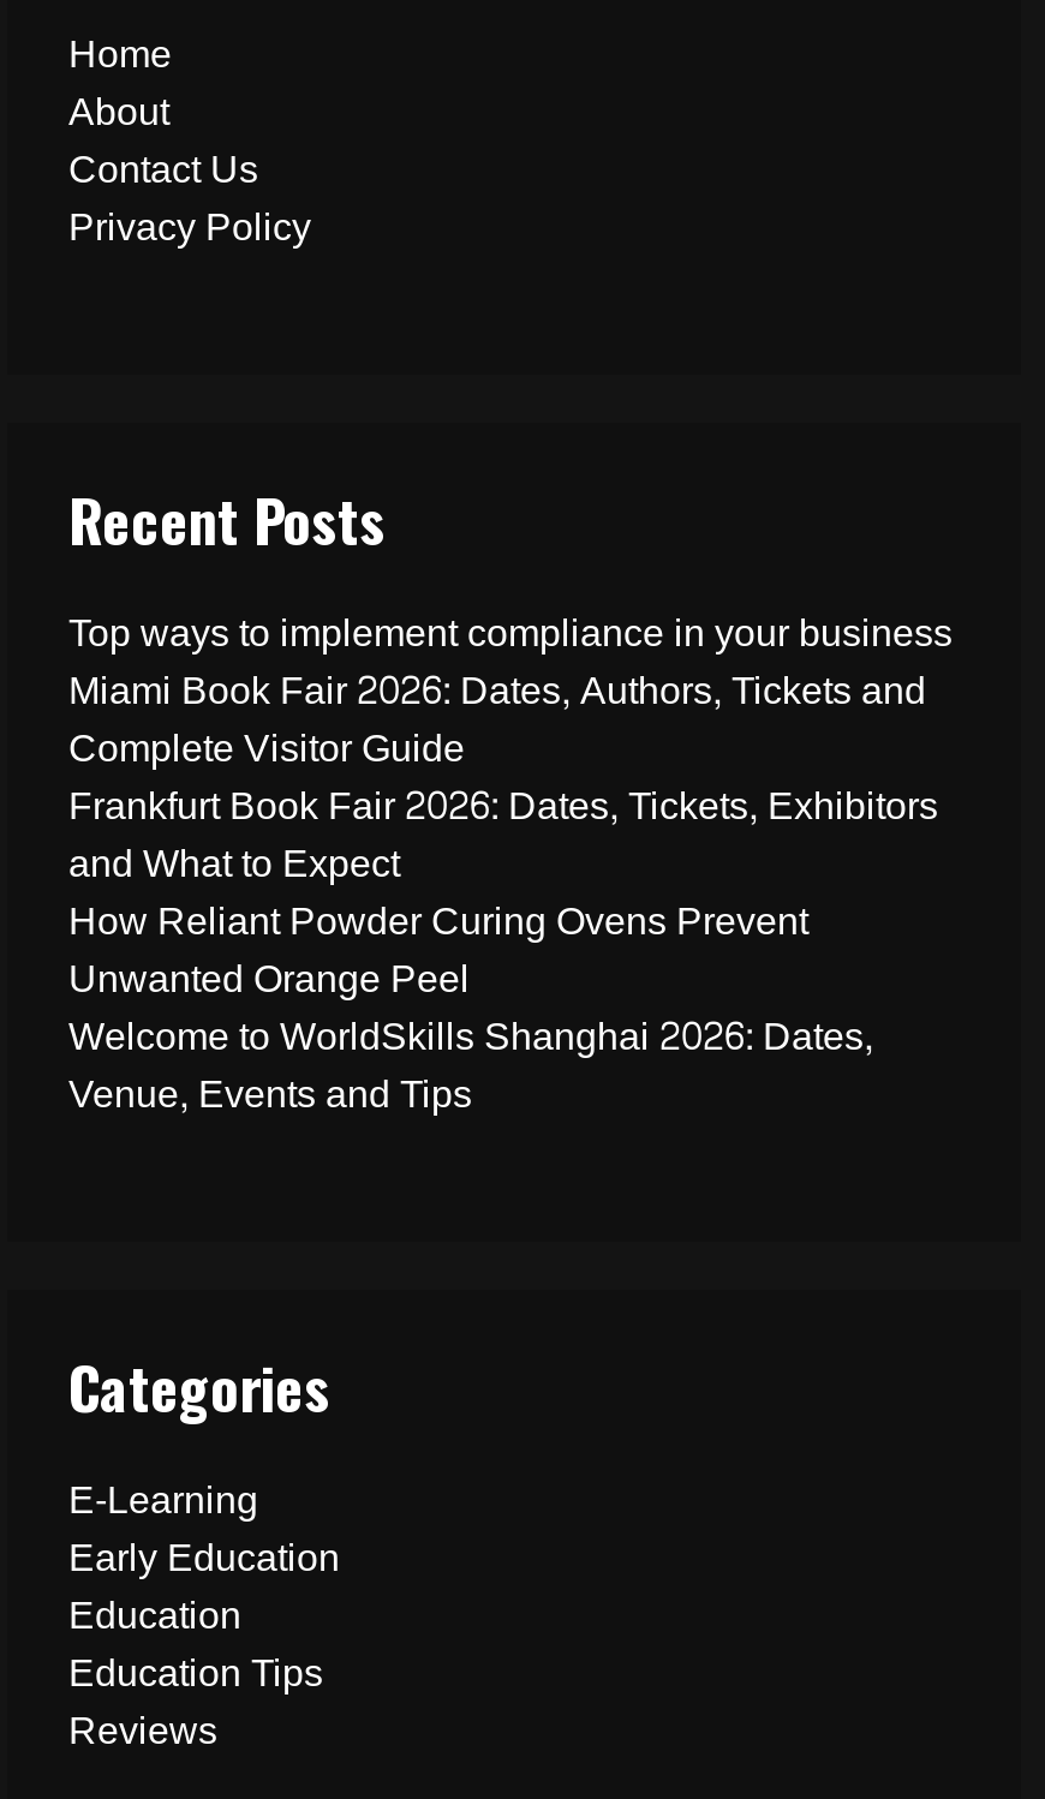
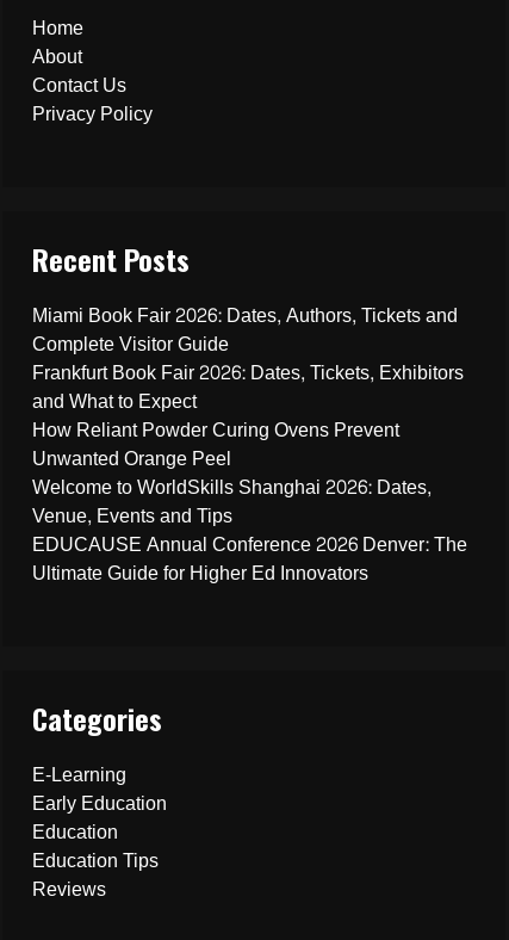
- Top ways to implement compliance in your business

moved up: Miami Book Fair 2026: Dates, Authors, Tickets and | Complete Visitor Guide | Frankfurt Book Fair 2026: Dates, Tickets, Exhibitors | and What to Expect | How Reliant Powder Curing Ovens Prevent | Unwanted Orange Peel | Welcome to WorldSkills Shanghai 2026: Dates, | Venue, Events and Tips

+ EDUCAUSE Annual Conference 2026 Denver: The
+ Ultimate Guide for Higher Ed Innovators
